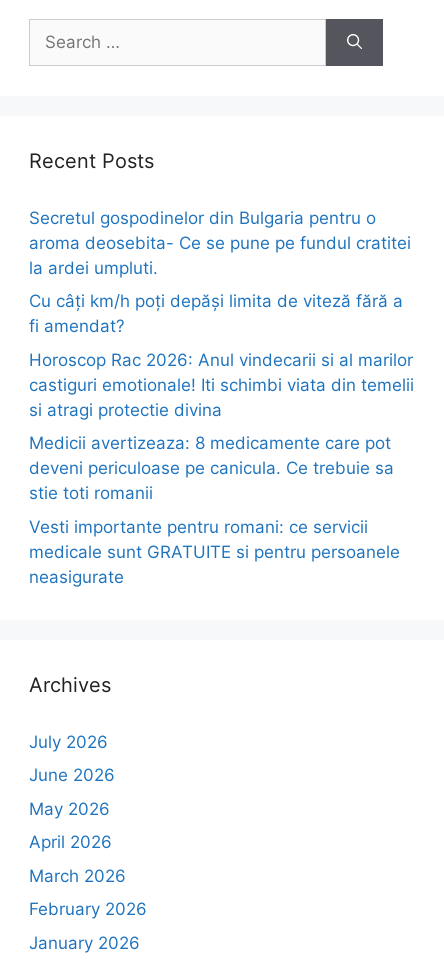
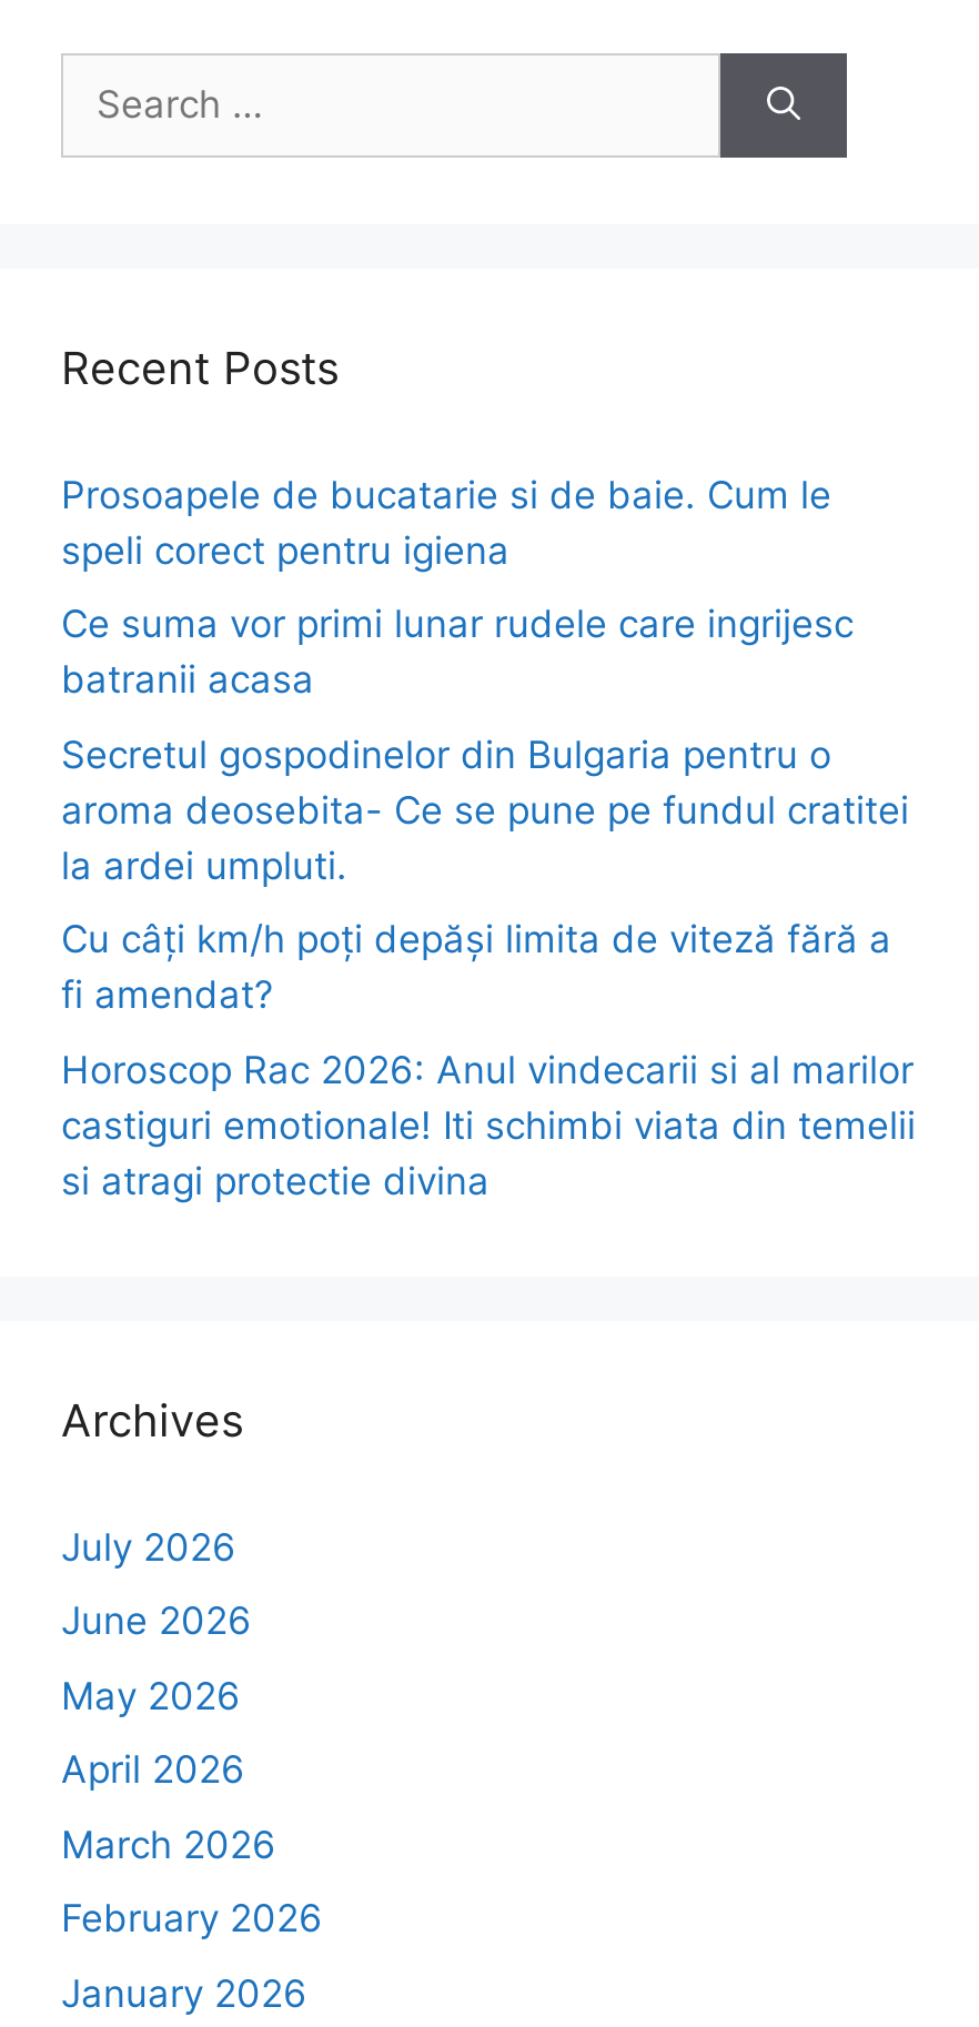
+ Prosoapele de bucatarie si de baie. Cum le
+ speli corect pentru igiena
+ Ce suma vor primi lunar rudele care ingrijesc
+ batranii acasa

moved down: Secretul gospodinelor din Bulgaria pentru o | aroma deosebita- Ce se pune pe fundul cratitei | la ardei umpluti. | Cu câți km/h poți depăși limita de viteză fără a | fi amendat? | Horoscop Rac 2026: Anul vindecarii si al marilor | castiguri emotionale! Iti schimbi viata din temelii | si atragi protectie divina

- Medicii avertizeaza: 8 medicamente care pot
- deveni periculoase pe canicula. Ce trebuie sa
- stie toti romanii
- Vesti importante pentru romani: ce servicii
- medicale sunt GRATUITE si pentru persoanele
- neasigurate
